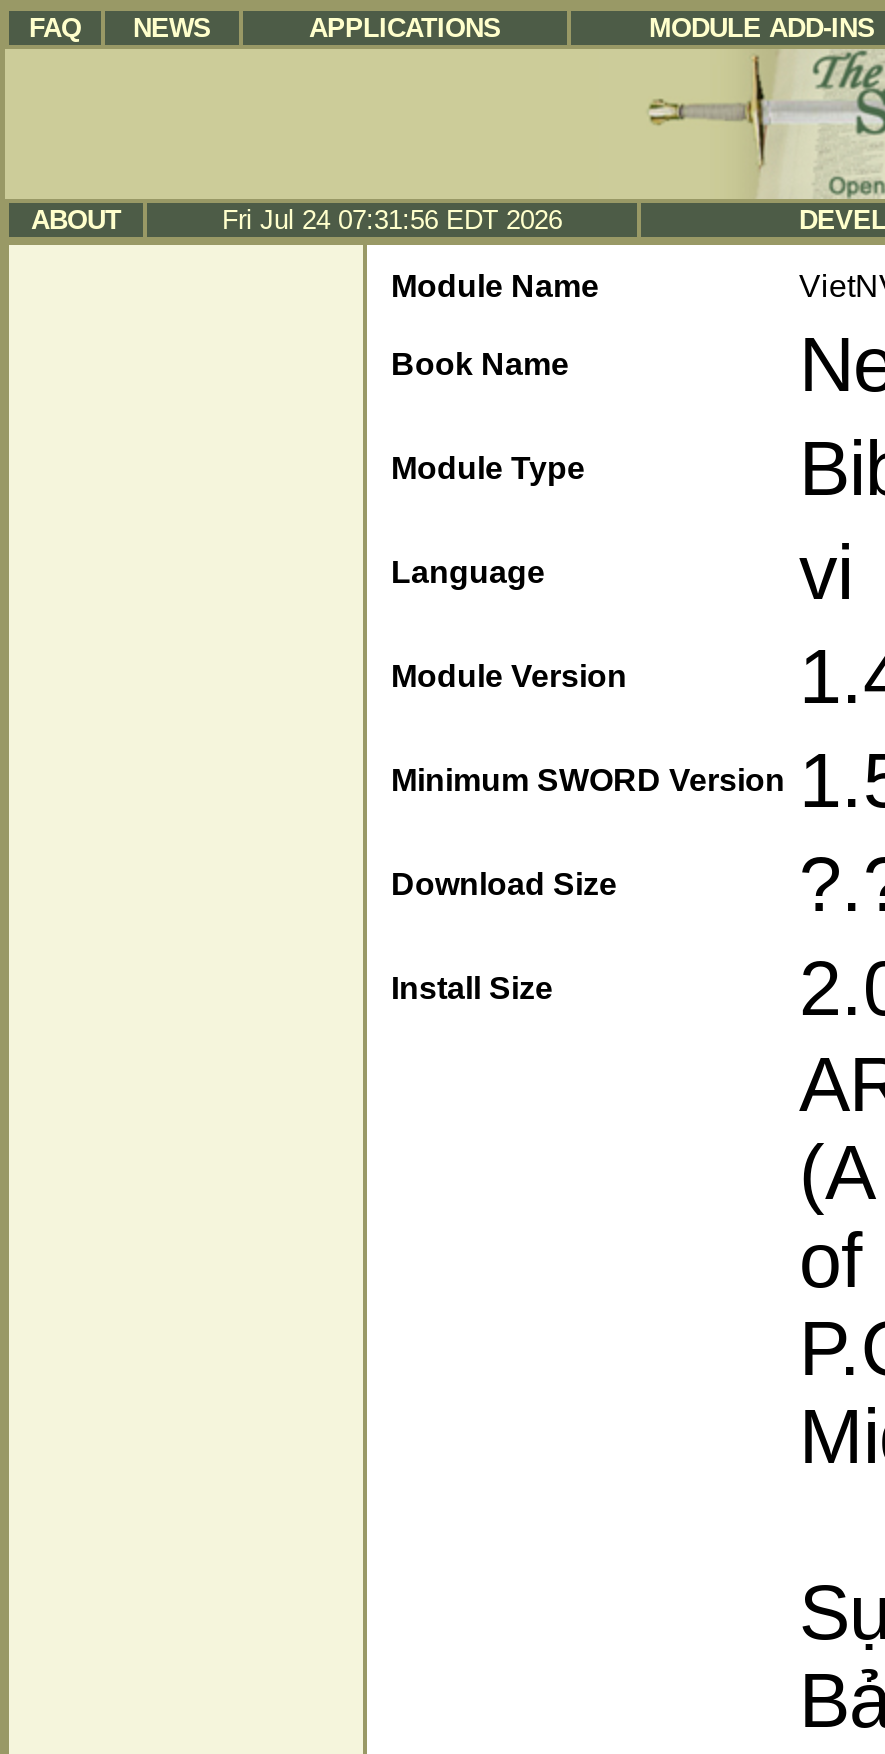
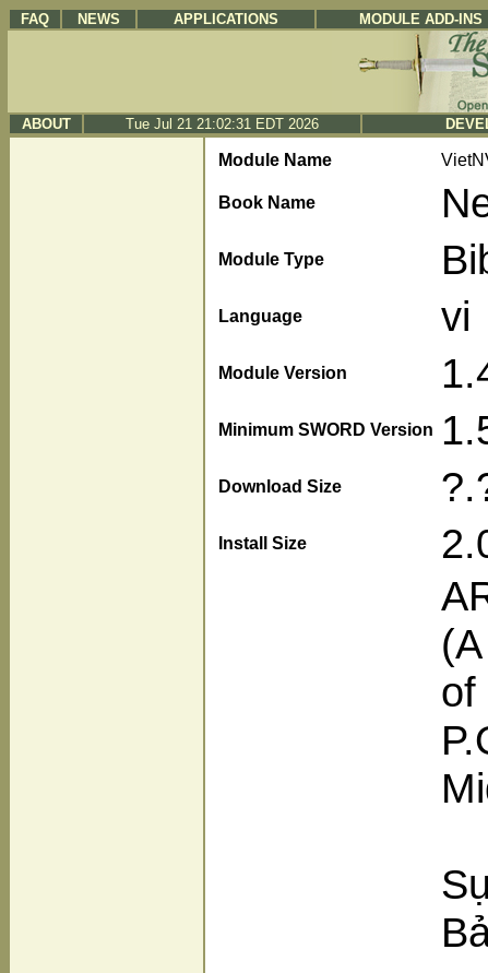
- Fri Jul 24 07:31:56 EDT 2026
+ Tue Jul 21 21:02:31 EDT 2026
